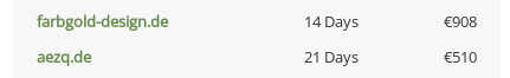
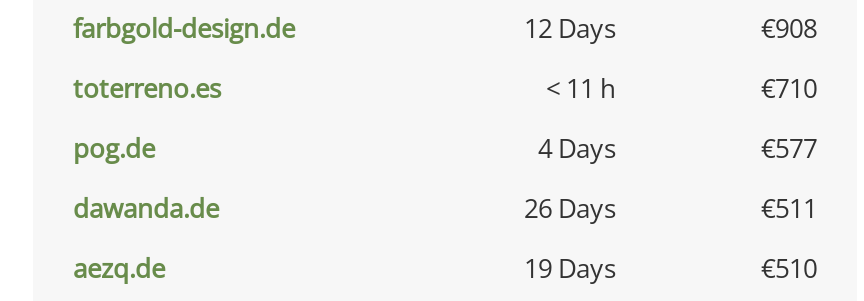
- 14 Days
+ 12 Days

+ toterreno.es
+ < 11 h
+ €710
+ pog.de
+ 4 Days
+ €577
+ dawanda.de
+ 26 Days
+ €511

- 21 Days
+ 19 Days
